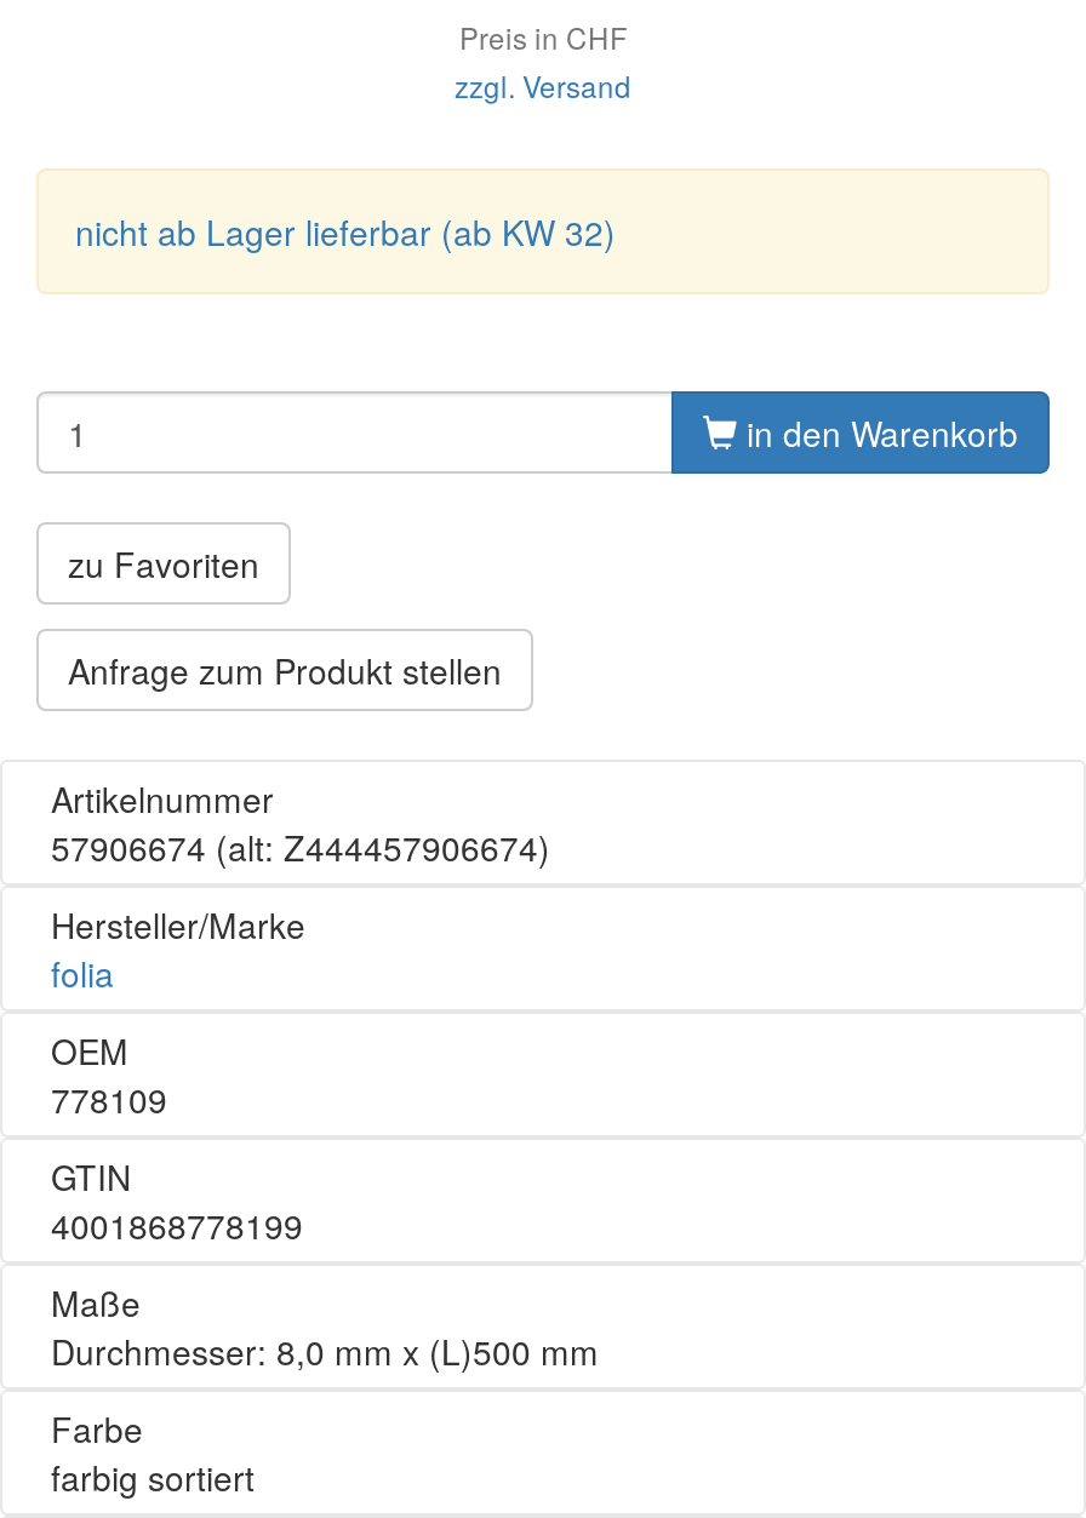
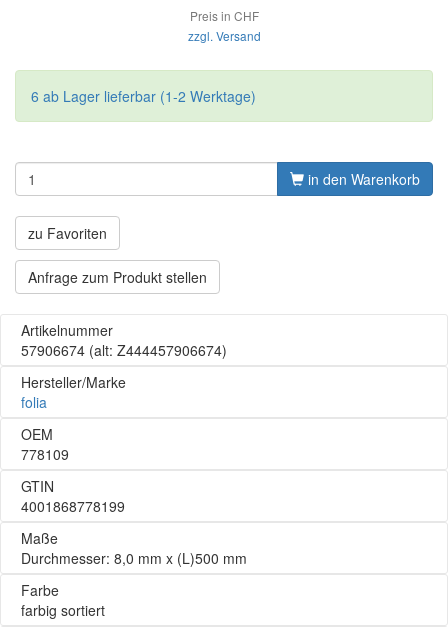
- nicht ab Lager lieferbar (ab KW 32)
+ 6 ab Lager lieferbar (1-2 Werktage)
